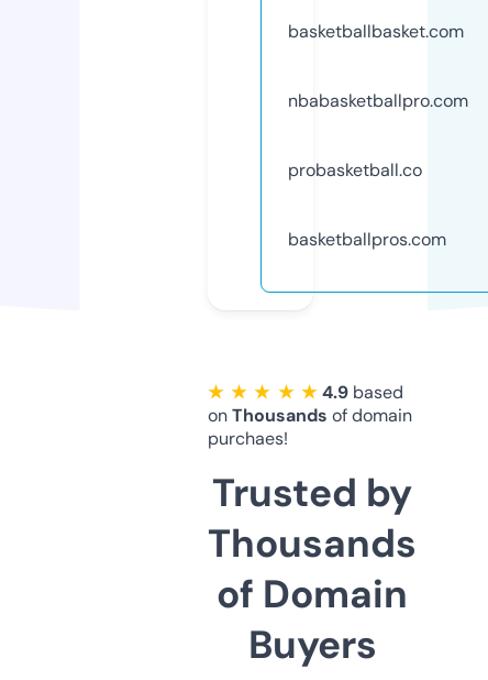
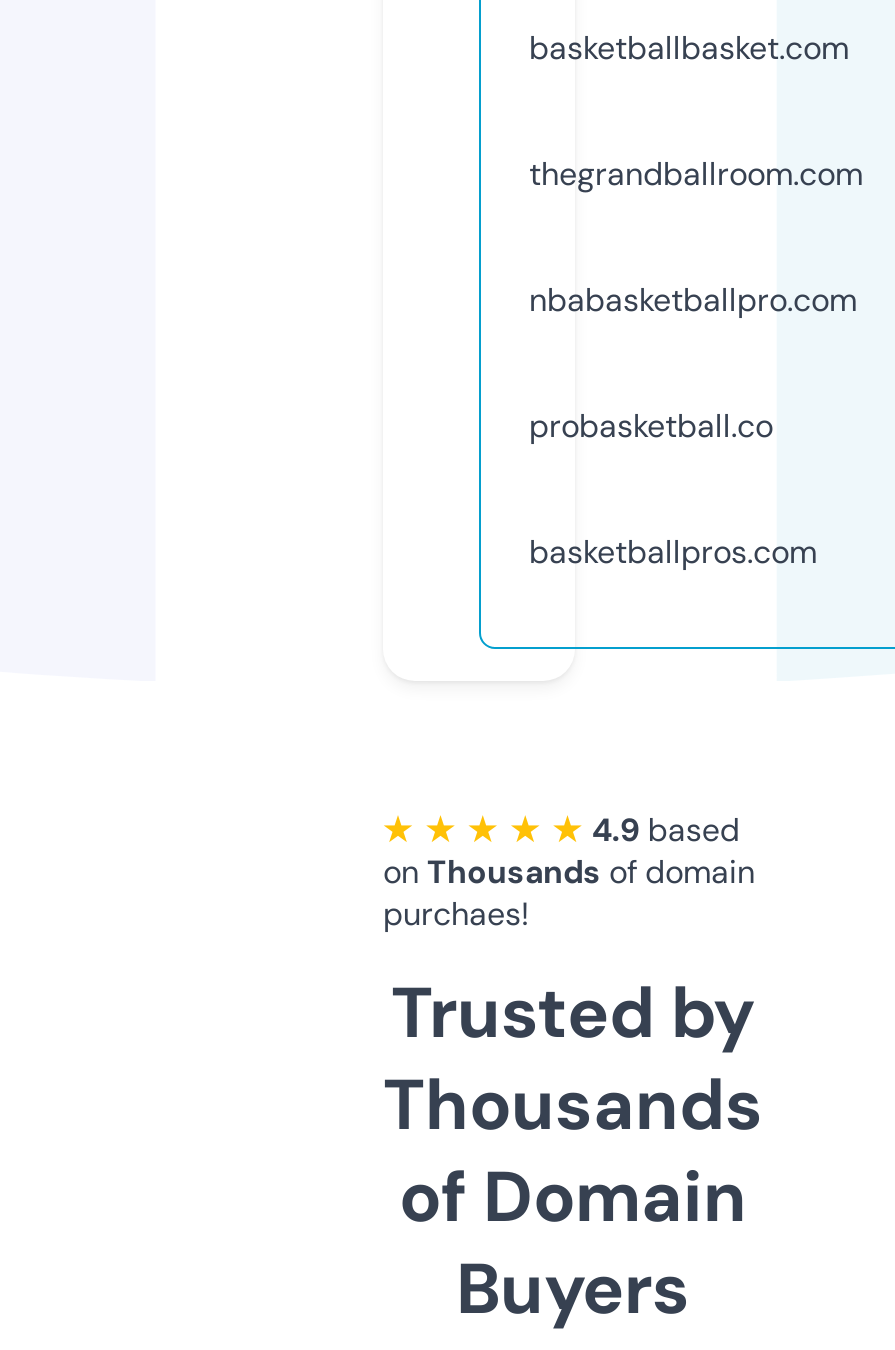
+ thegrandballroom.com
